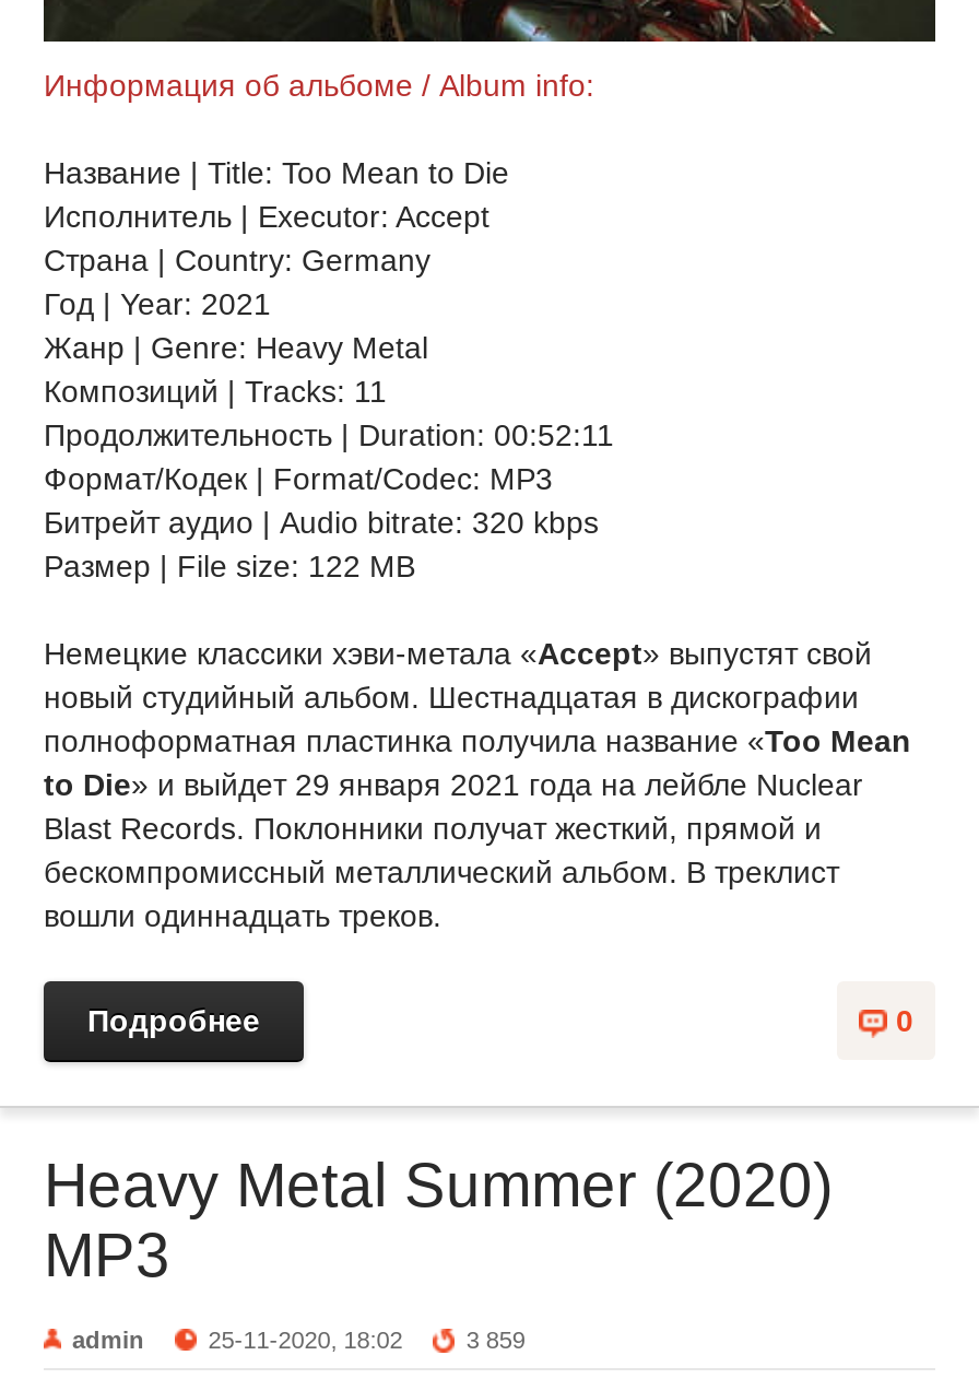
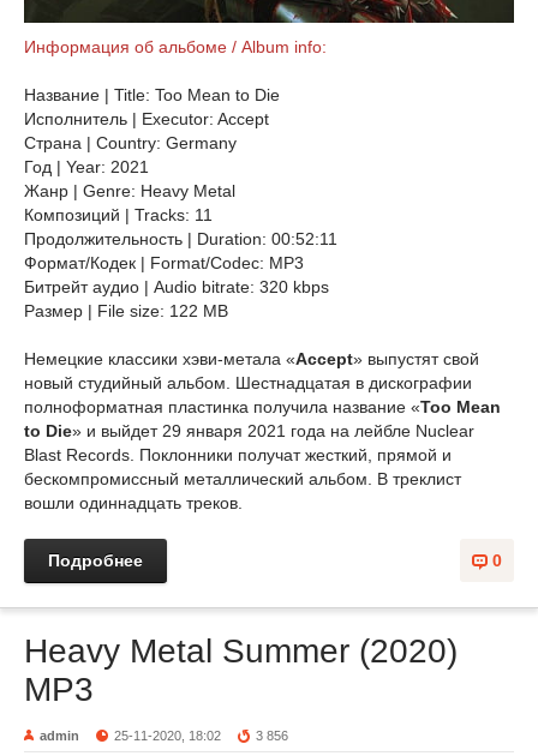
- 3 859
+ 3 856
